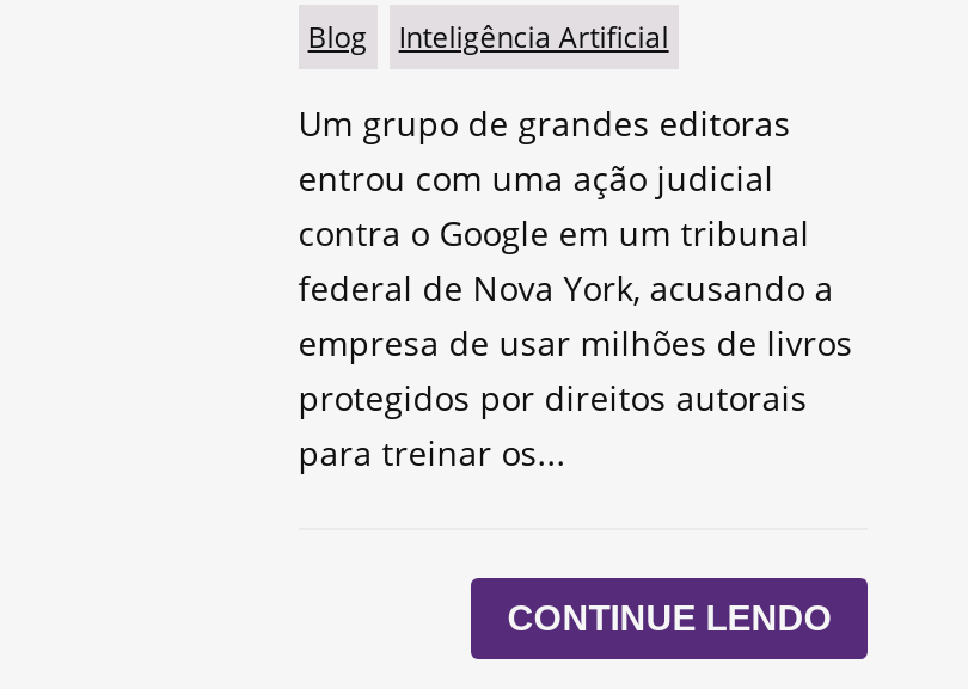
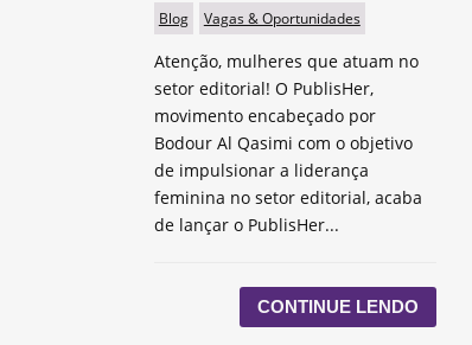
- Inteligência Artificial
+ Vagas & Oportunidades

- Um grupo de grandes editoras
- entrou com uma ação judicial
- contra o Google em um tribunal
- federal de Nova York, acusando a
- empresa de usar milhões de livros
- protegidos por direitos autorais
- para treinar os...
+ Atenção, mulheres que atuam no
+ setor editorial! O PublisHer,
+ movimento encabeçado por
+ Bodour Al Qasimi com o objetivo
+ de impulsionar a liderança
+ feminina no setor editorial, acaba
+ de lançar o PublisHer...
